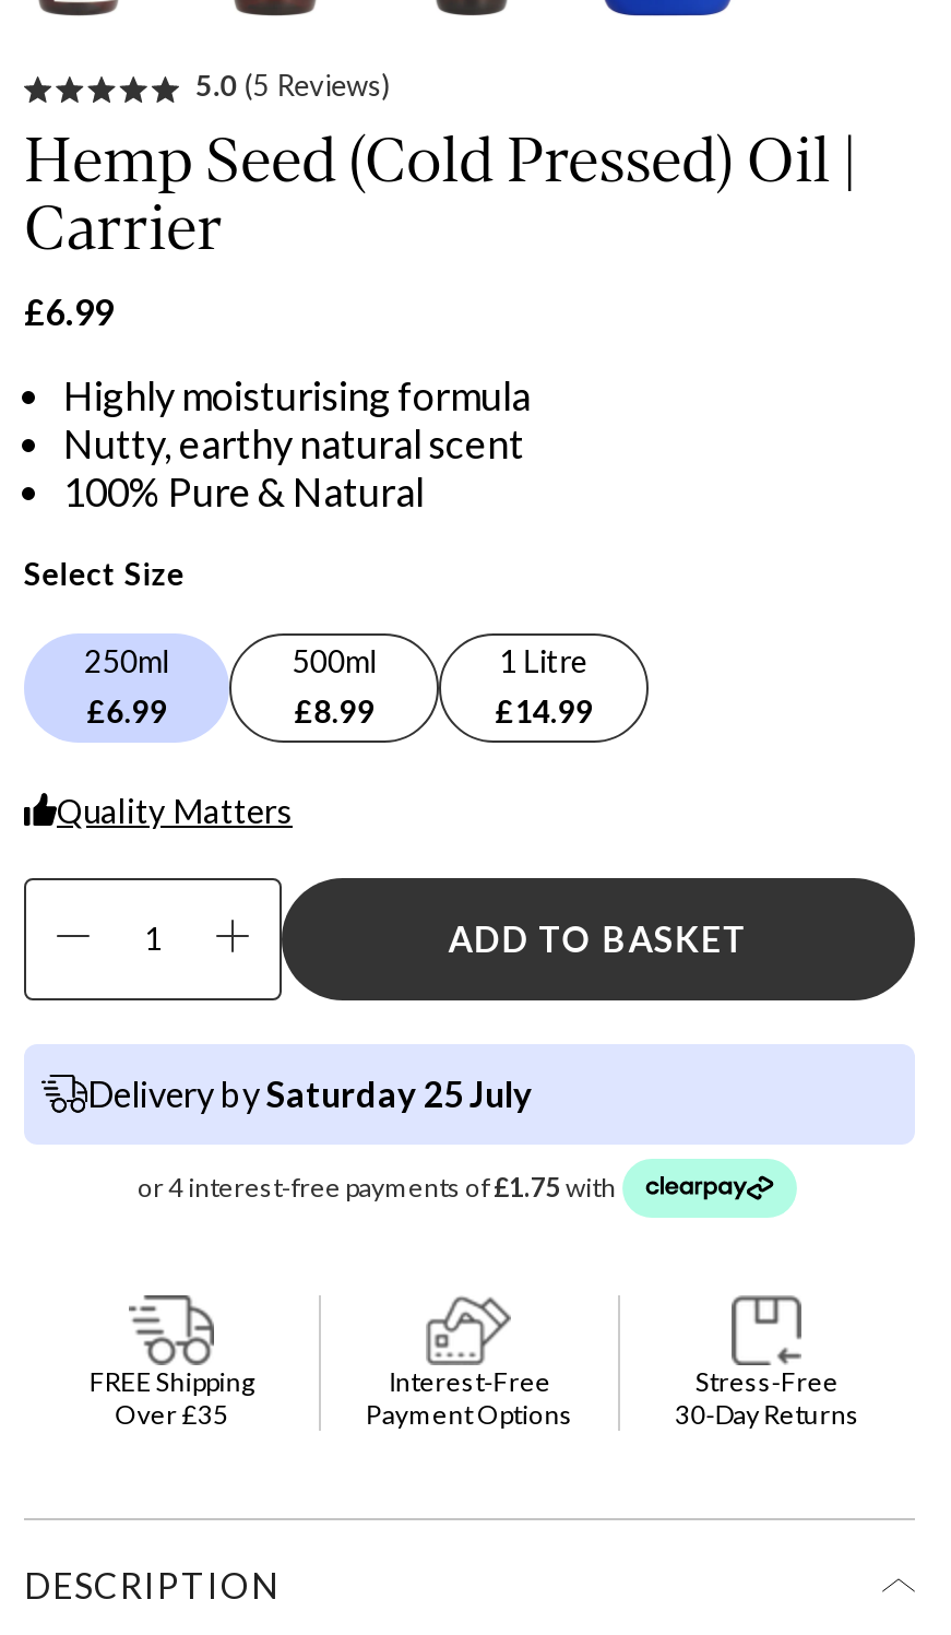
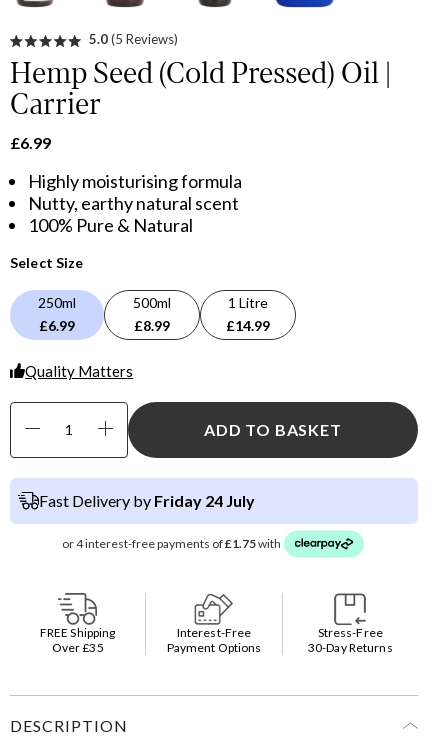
- Delivery bySaturday 25 July
+ Fast Delivery byFriday 24 July
